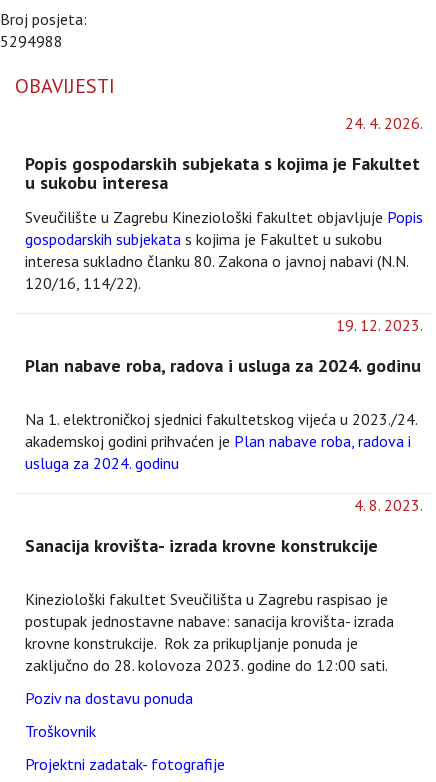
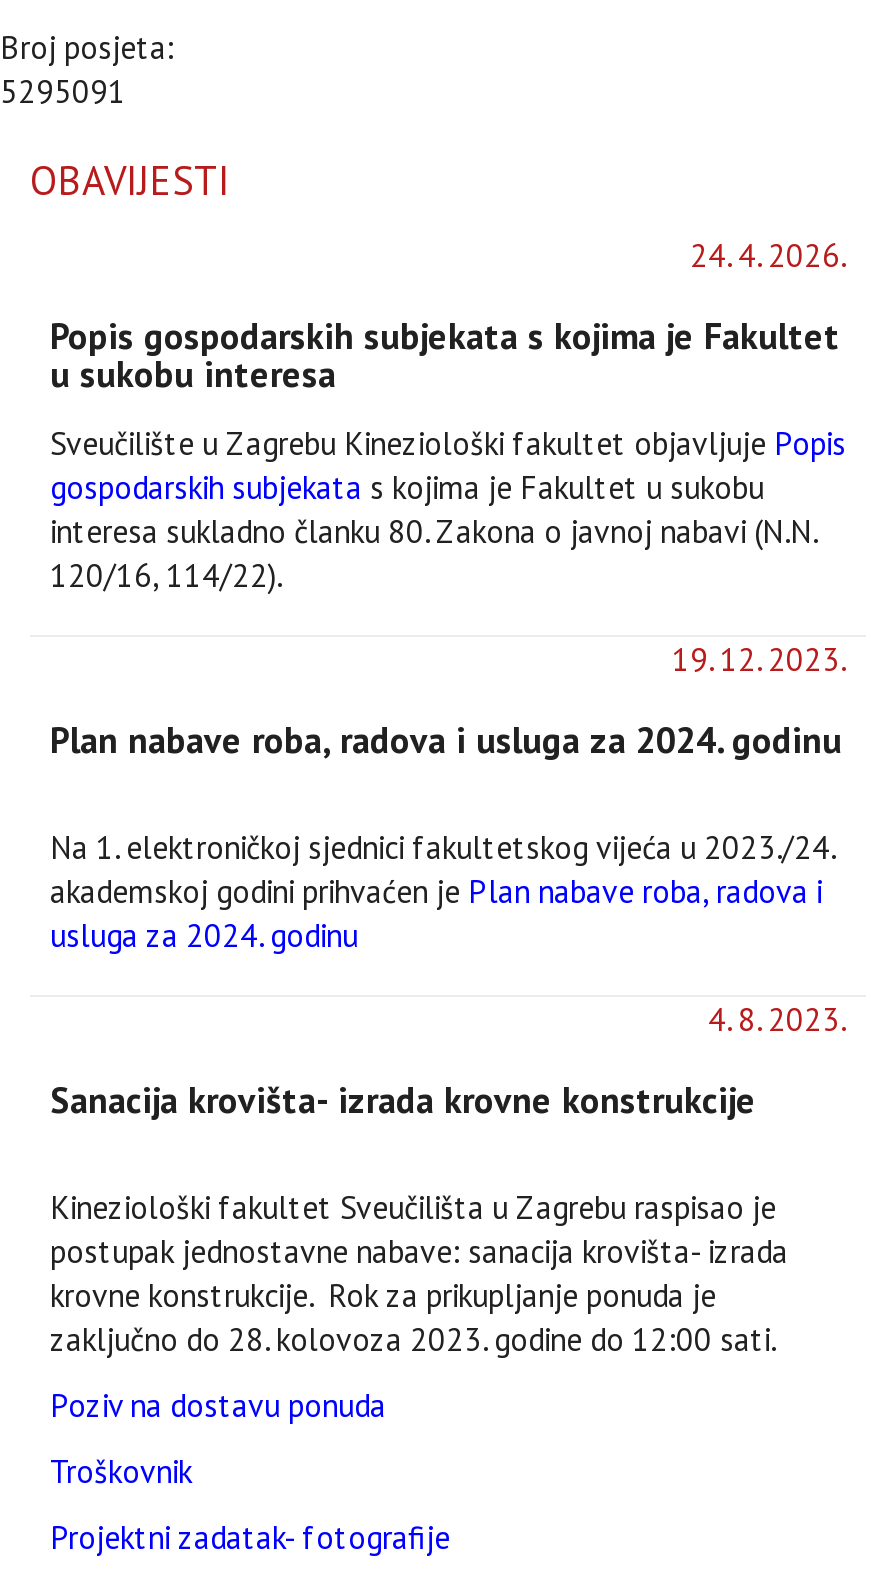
- 5294988
+ 5295091
